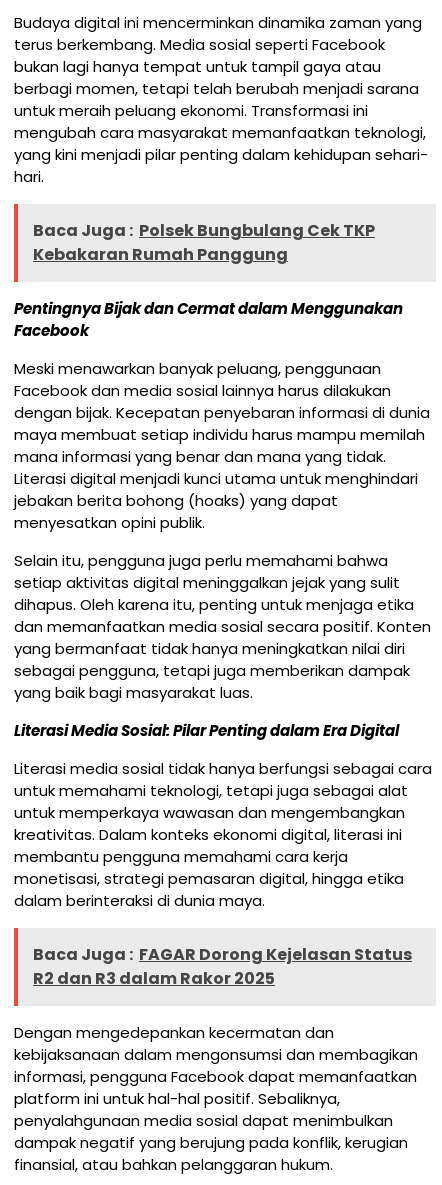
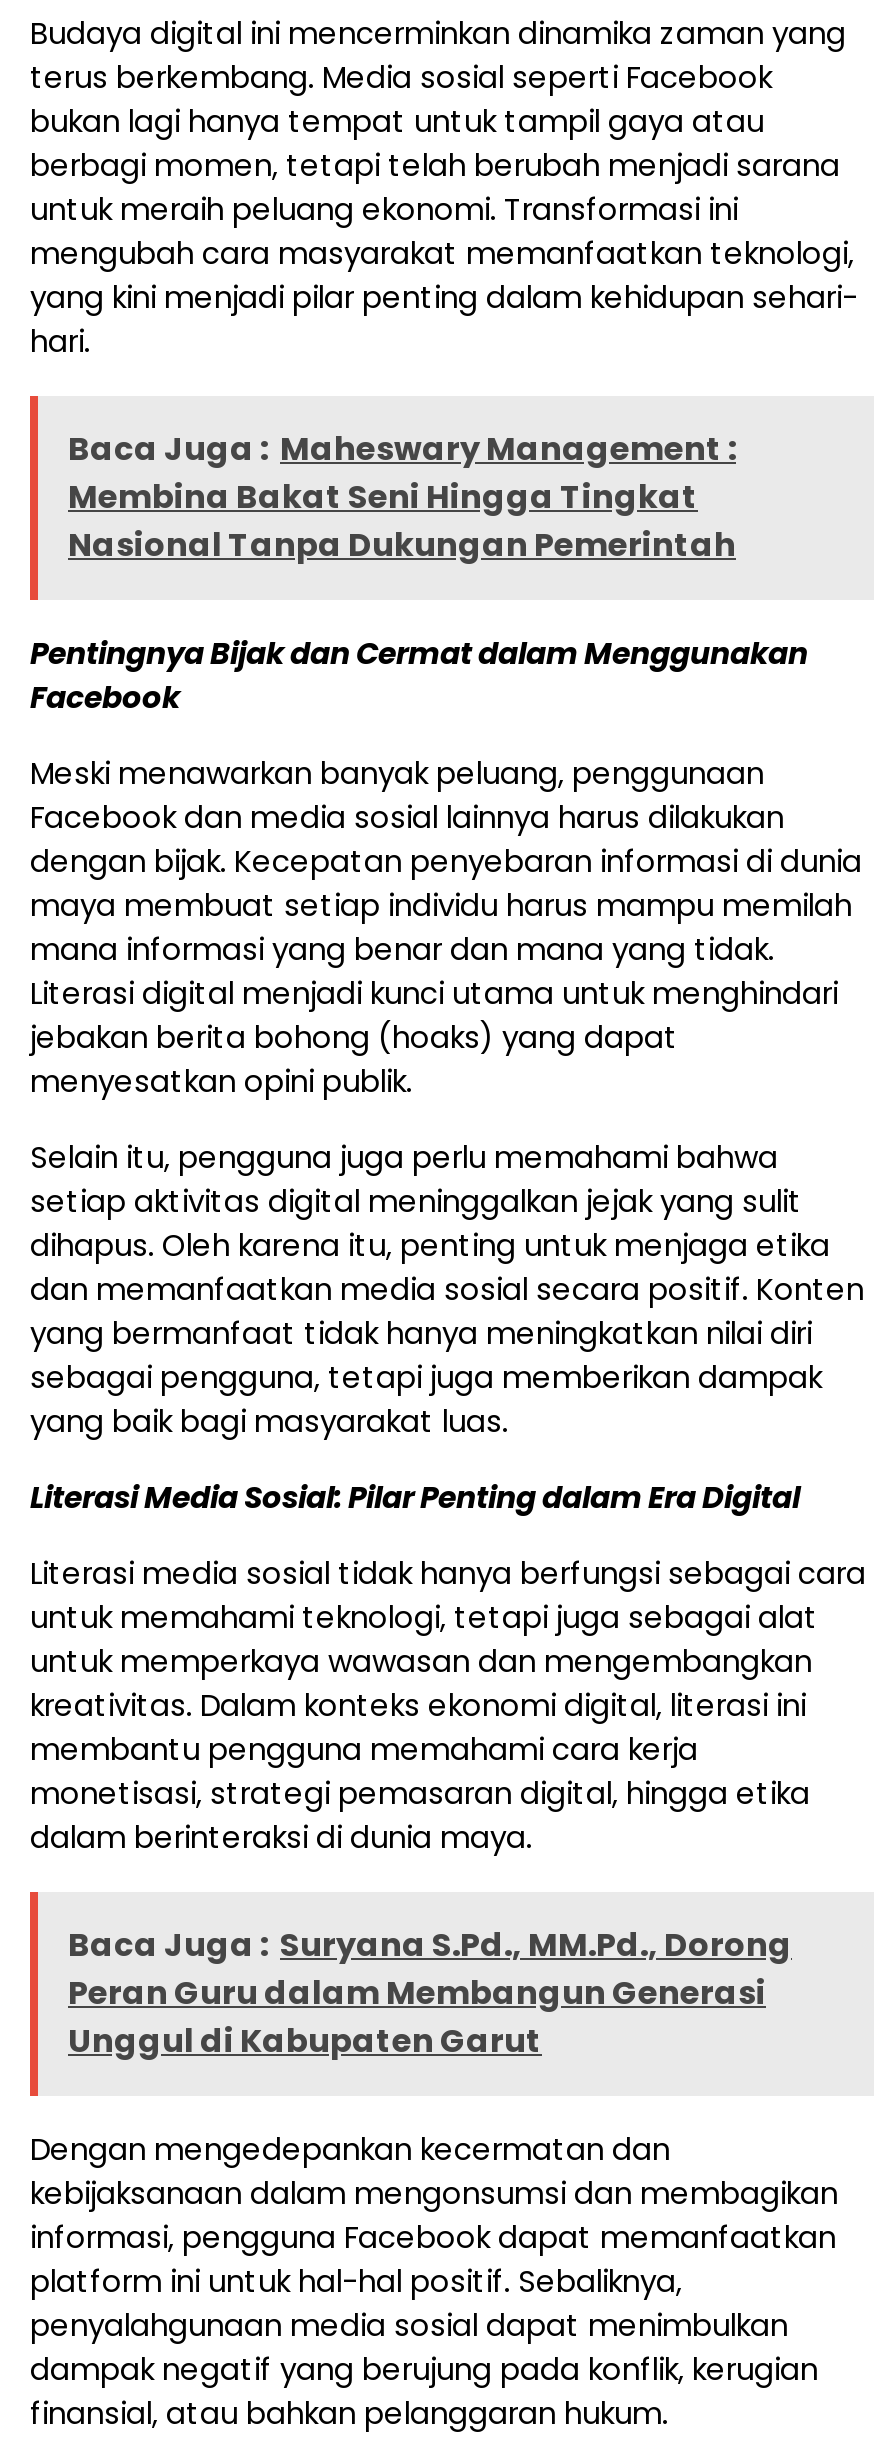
- Baca Juga : Polsek Bungbulang Cek TKP
- Kebakaran Rumah Panggung
+ Baca Juga : Maheswary Management :
+ Membina Bakat Seni Hingga Tingkat
+ Nasional Tanpa Dukungan Pemerintah

- Baca Juga : FAGAR Dorong Kejelasan Status
- R2 dan R3 dalam Rakor 2025
+ Baca Juga : Suryana S.Pd., MM.Pd., Dorong
+ Peran Guru dalam Membangun Generasi
+ Unggul di Kabupaten Garut
